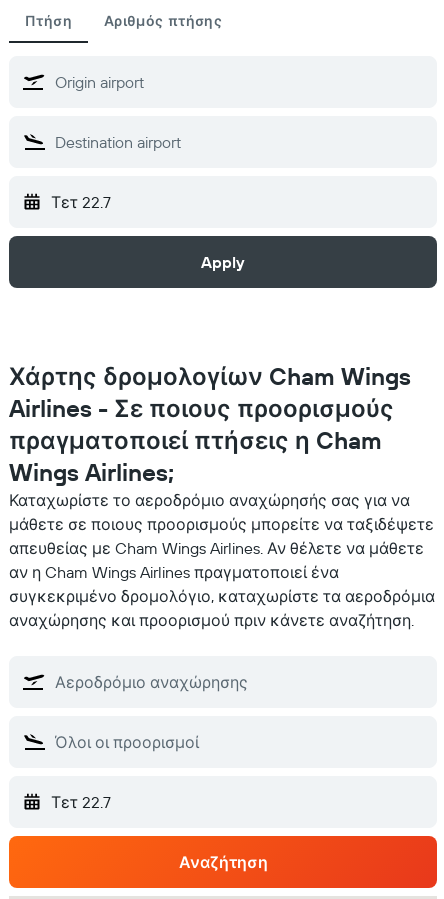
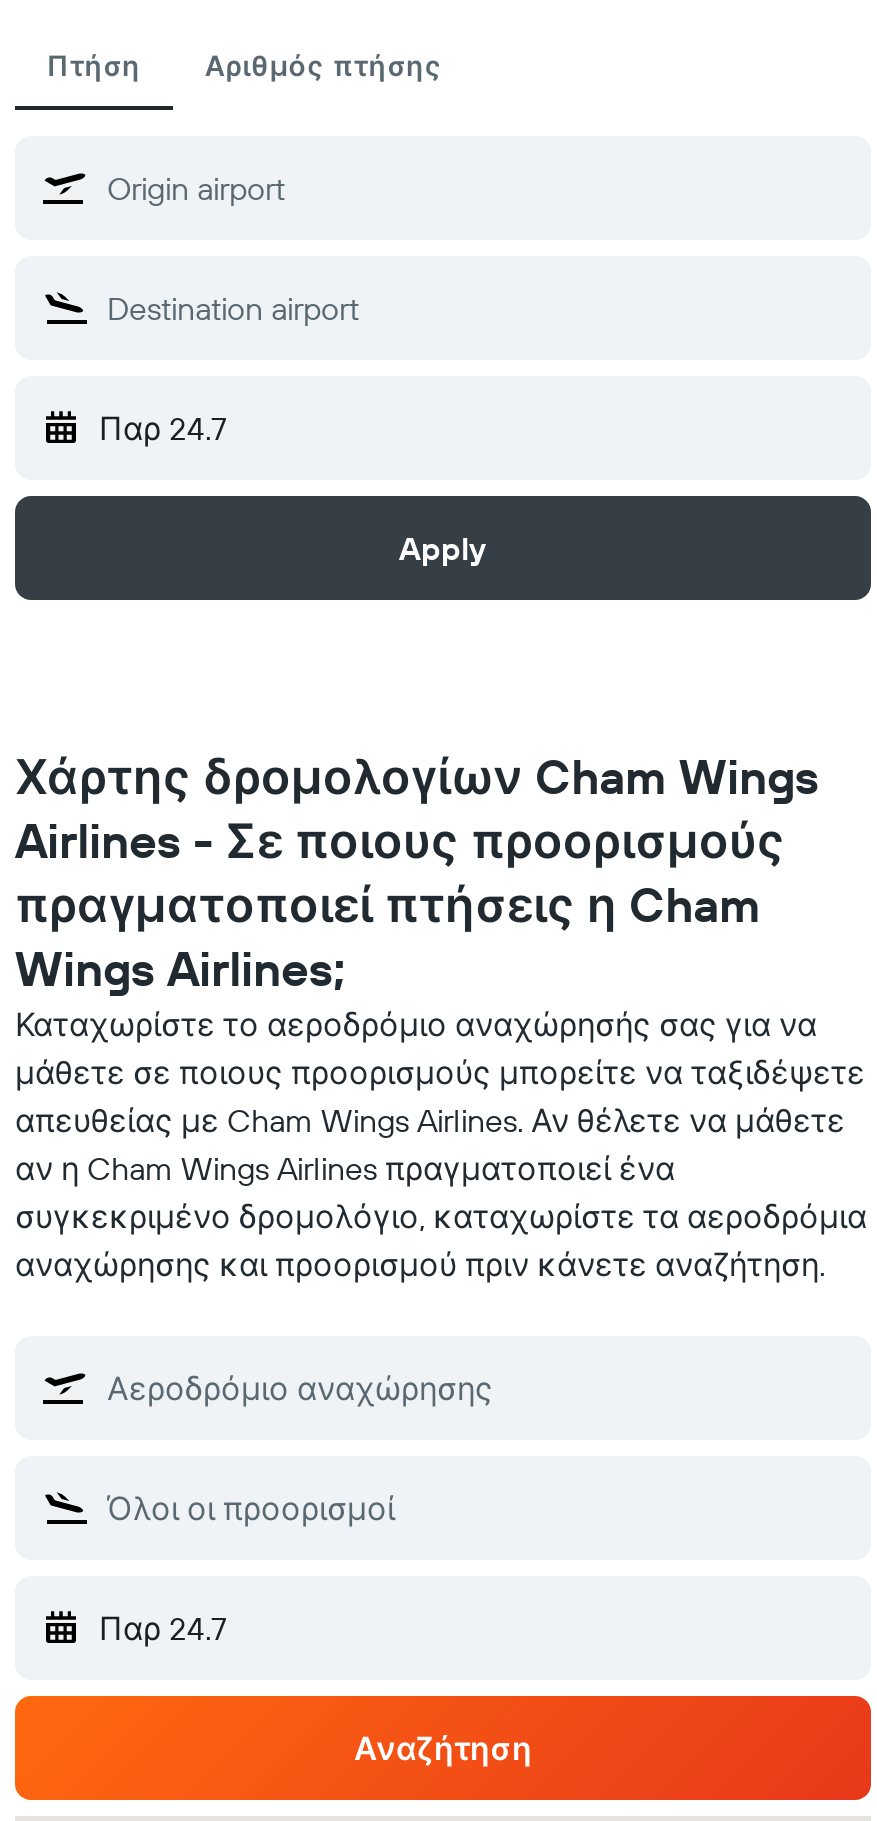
- Τετ 22.7
+ Παρ 24.7

- Τετ 22.7
+ Παρ 24.7
